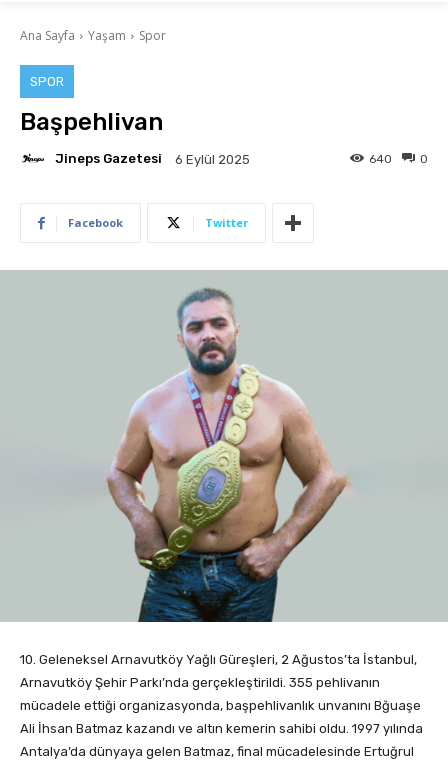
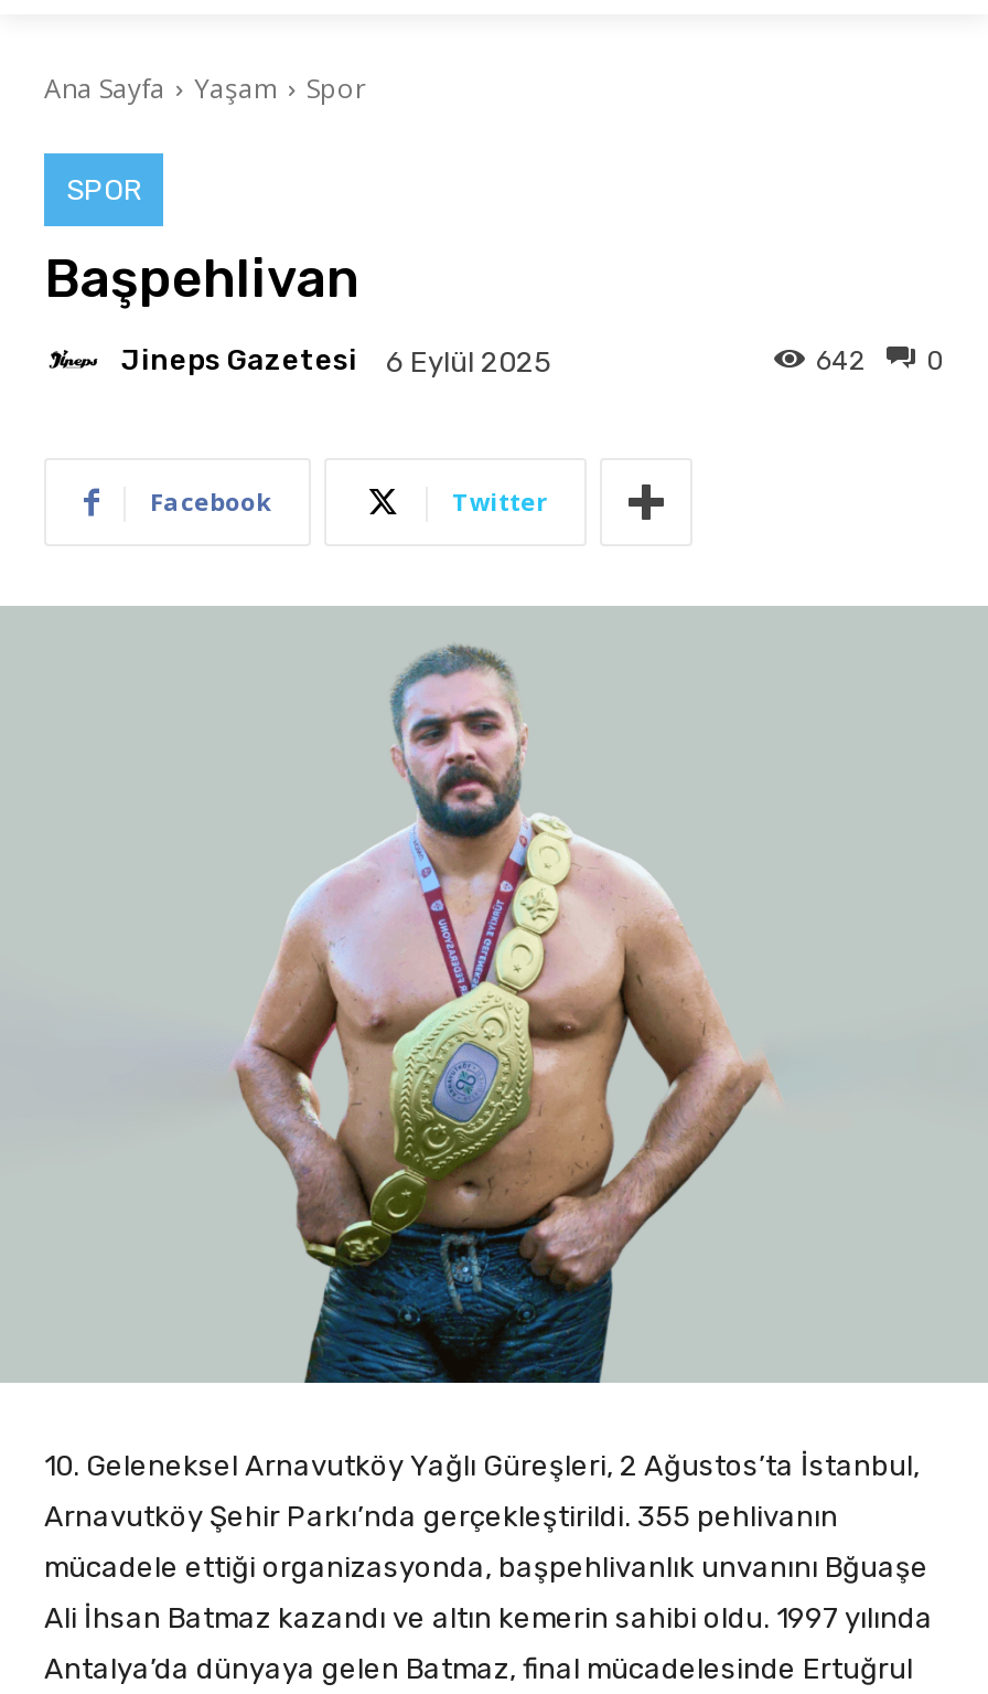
- 640 0
+ 642 0
